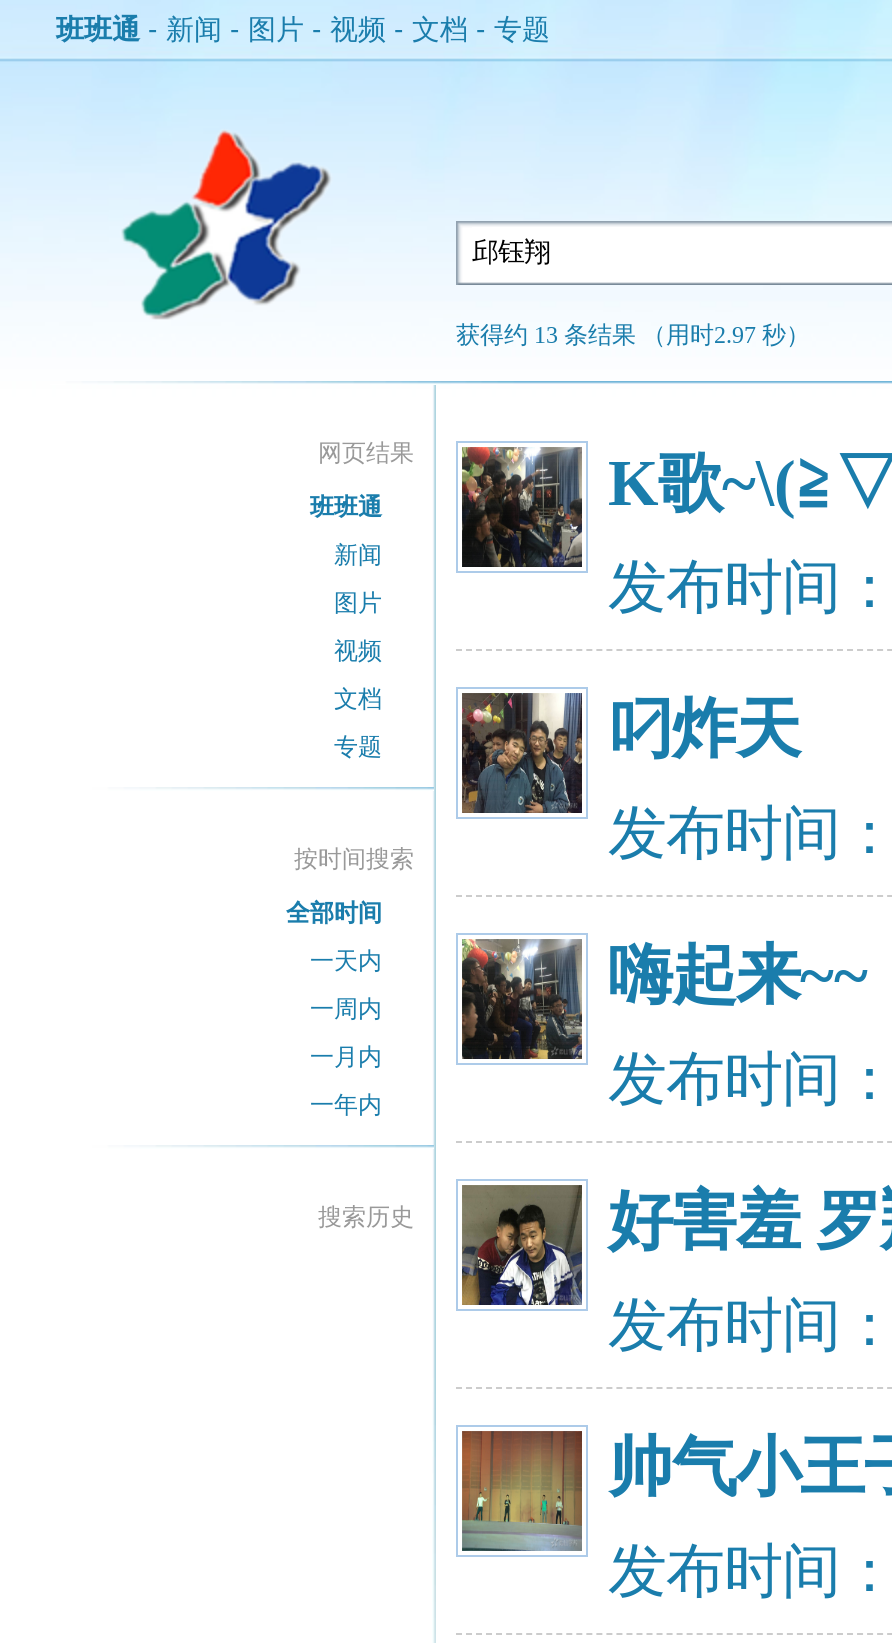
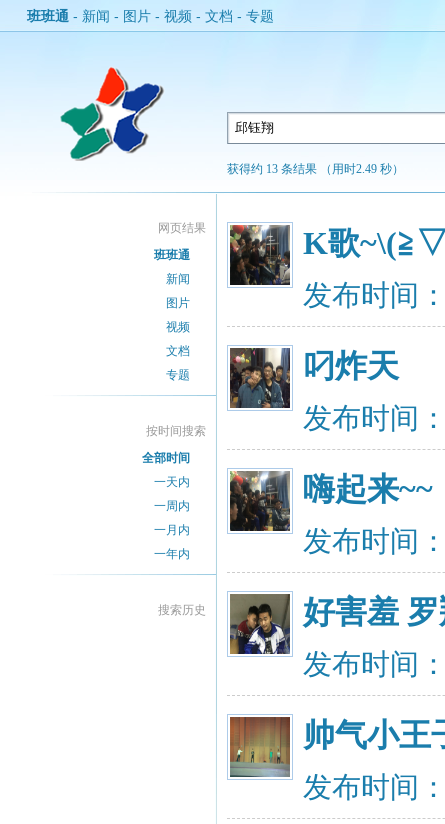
- 获得约 13 条结果 （用时2.97 秒）
+ 获得约 13 条结果 （用时2.49 秒）
